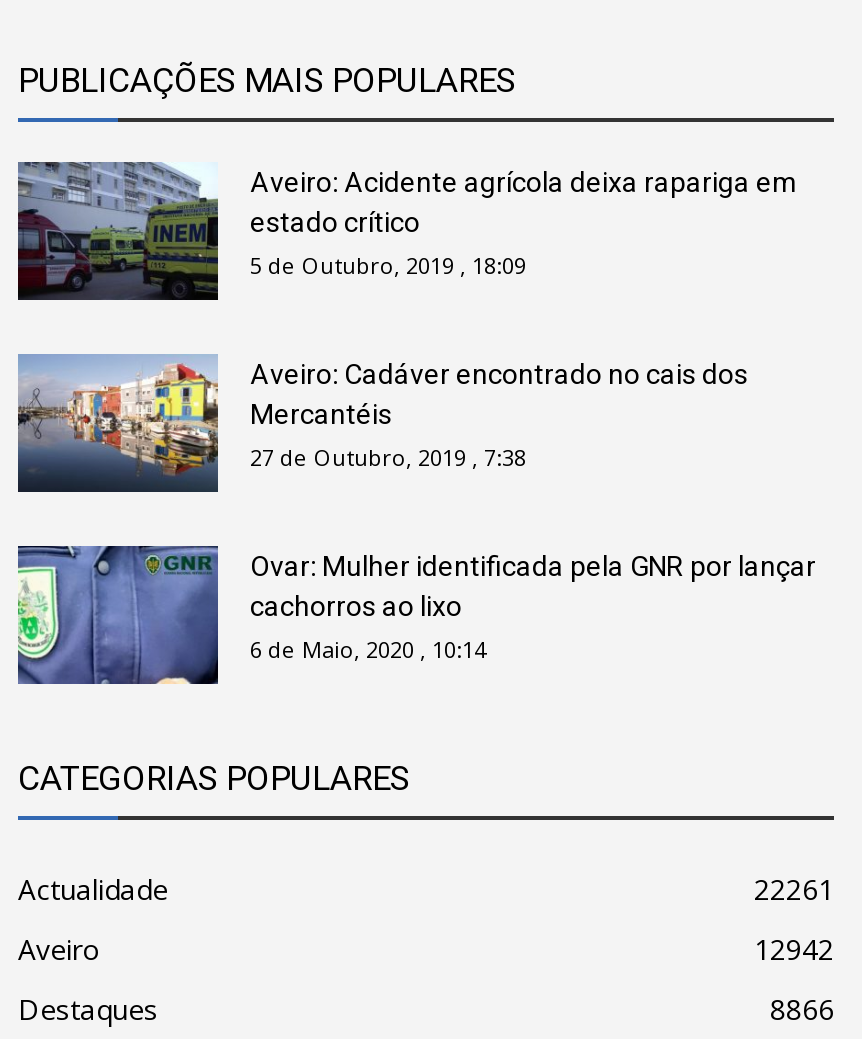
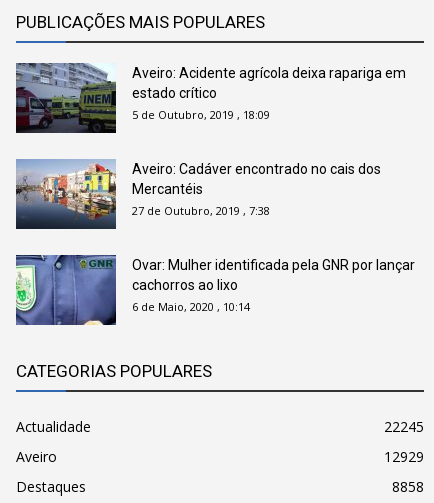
- 22261
+ 22245

- 12942
+ 12929

- 8866
+ 8858
